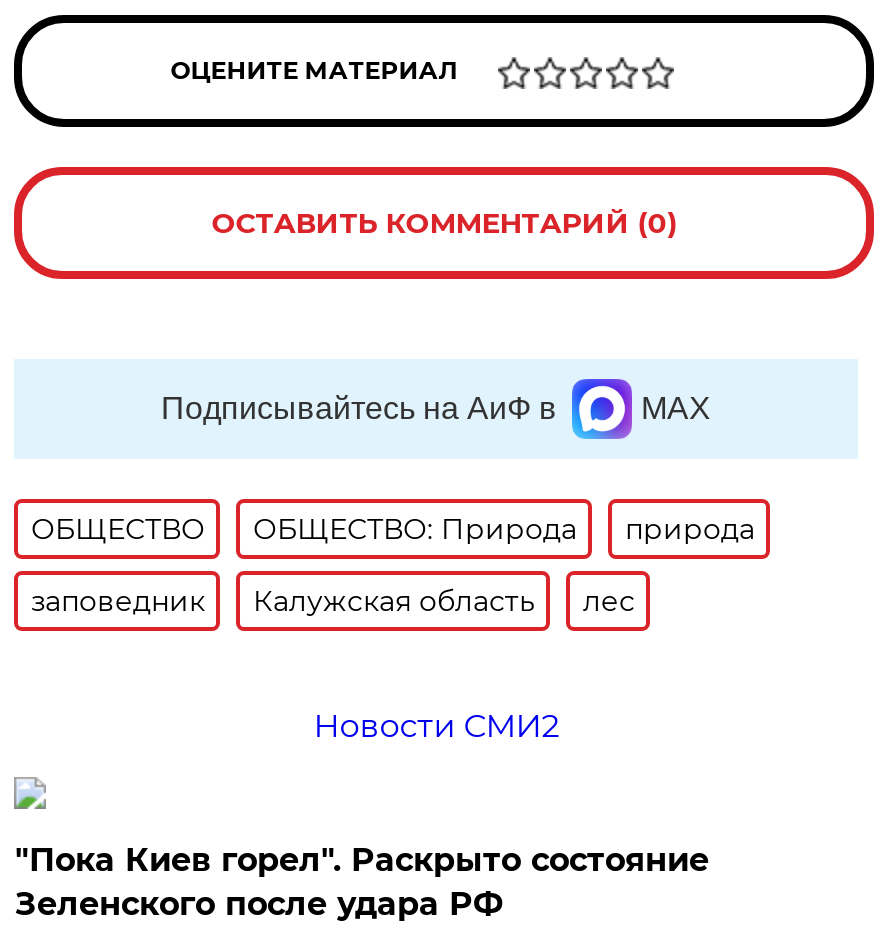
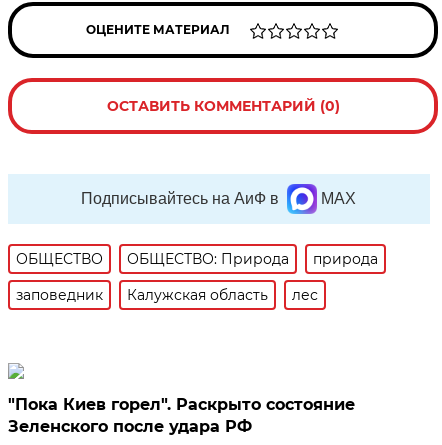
- Новости СМИ2
